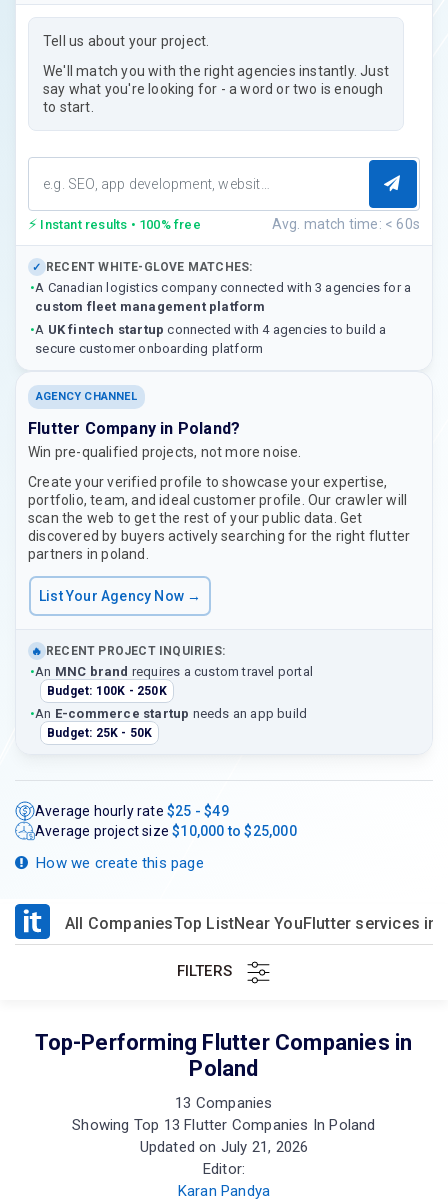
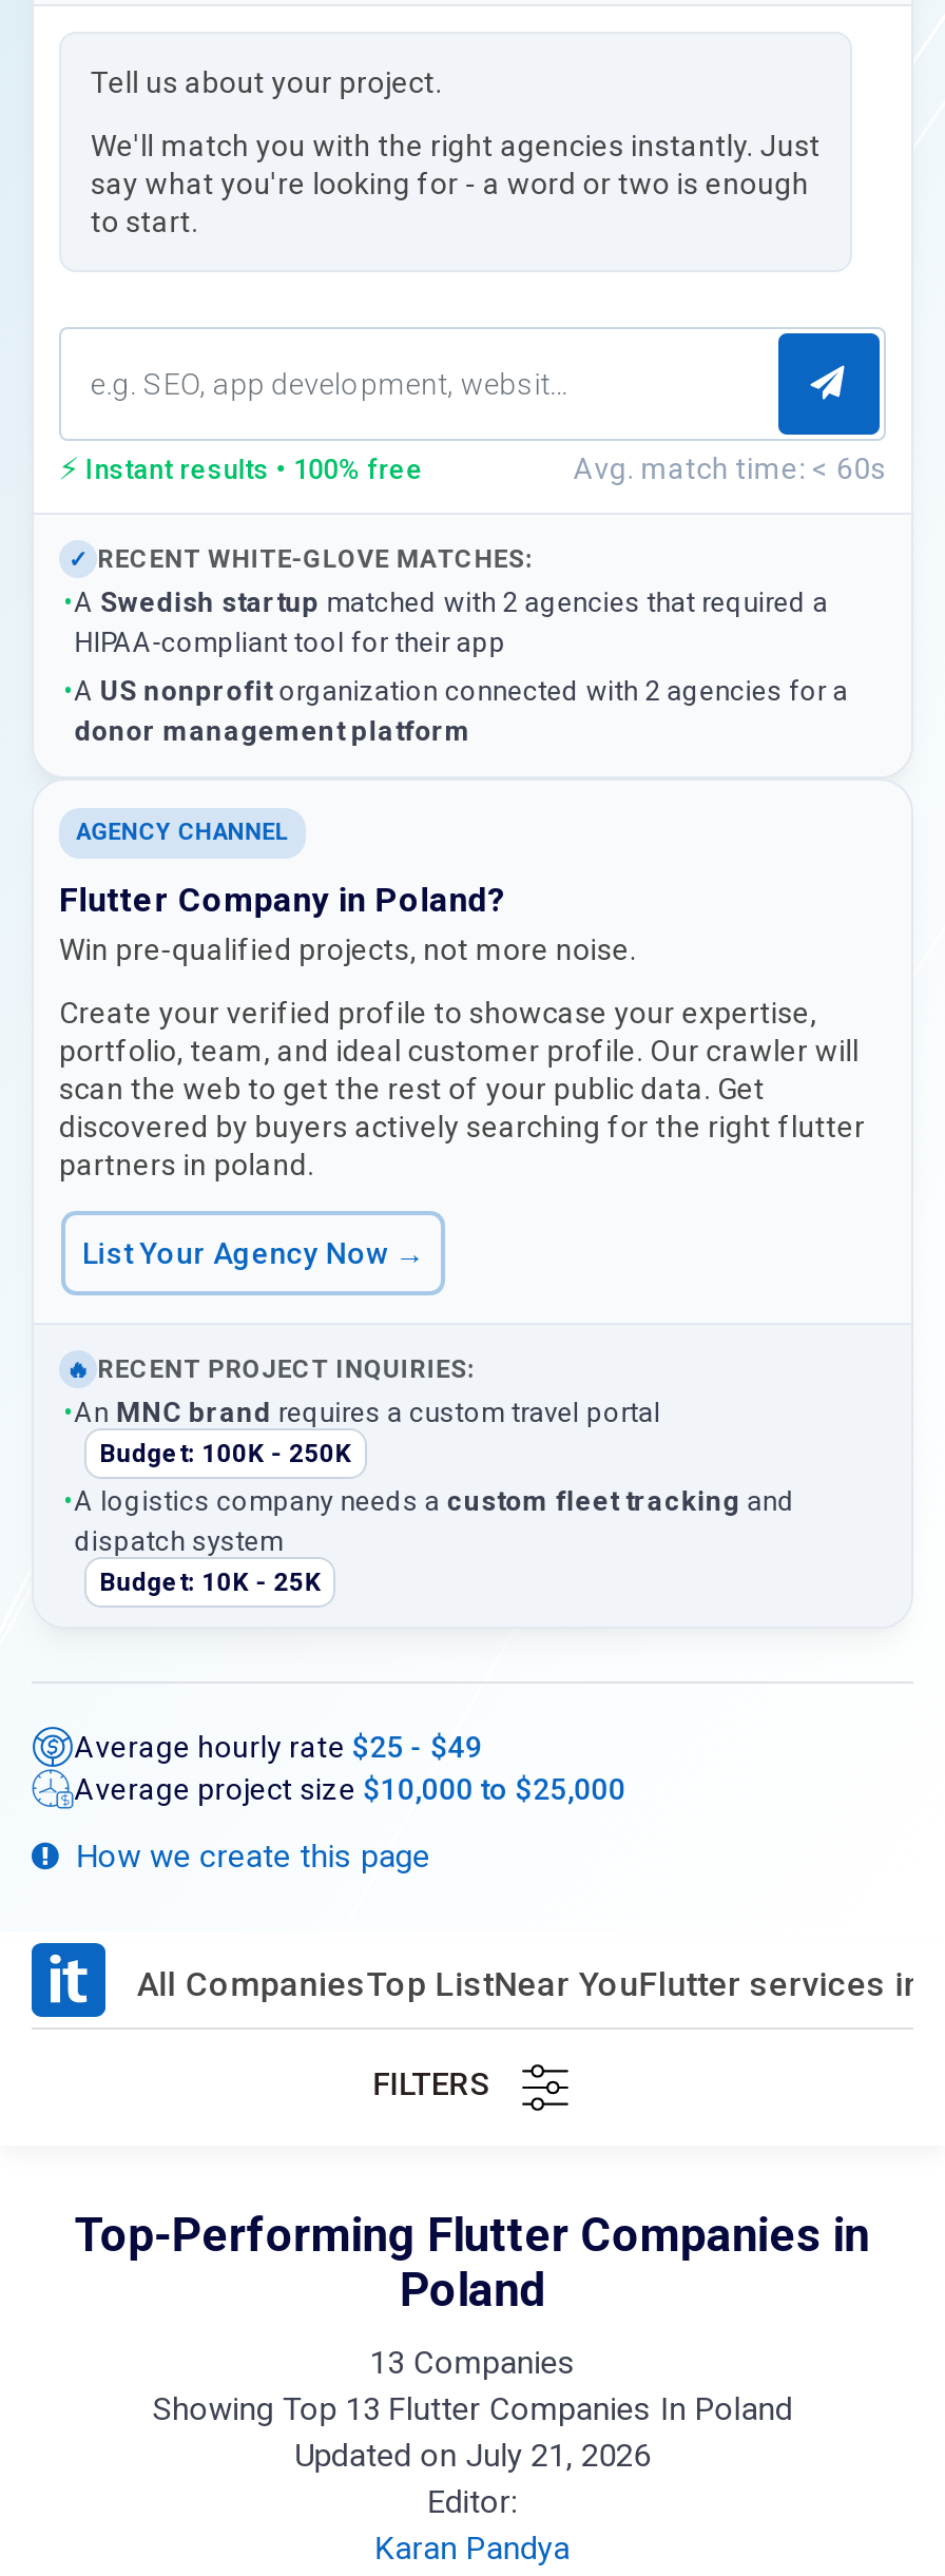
- •A Canadian logistics company connected with 3 agencies for a
- custom fleet management platform
+ •A Swedish startup matched with 2 agencies that required a
+ HIPAA-compliant tool for their app

- •A UK fintech startup connected with 4 agencies to build a
- secure customer onboarding platform
+ •A US nonprofit organization connected with 2 agencies for a
+ donor management platform

- •An E-commerce startup needs an app build
- Budget: 25K - 50K
+ •A logistics company needs a custom fleet tracking and
+ dispatch system
+ Budget: 10K - 25K
